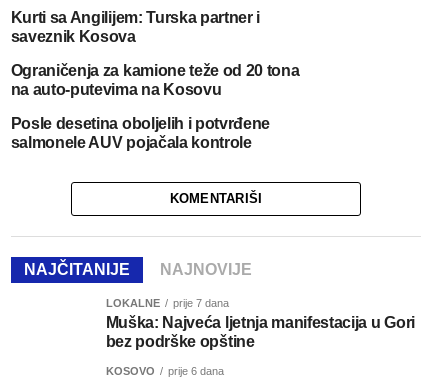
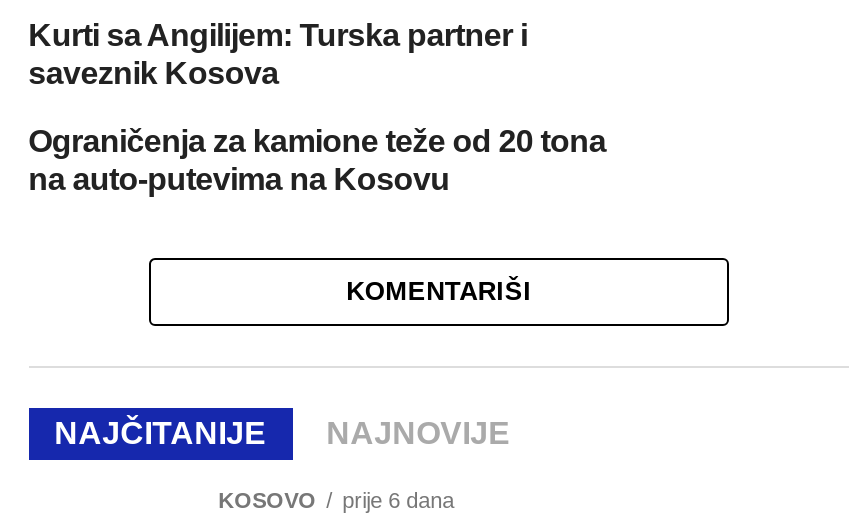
- Posle desetina oboljelih i potvrđene
- salmonele AUV pojačala kontrole

- LOKALNE
- prije 7 dana
- Muška: Najveća ljetnja manifestacija u Gori
- bez podrške opštine
